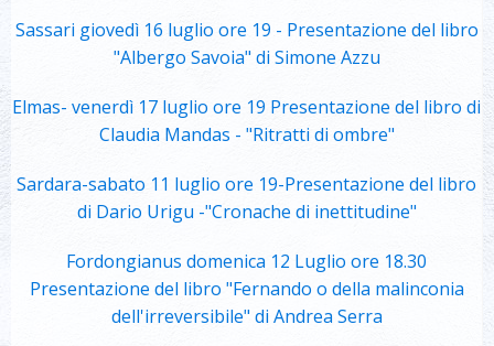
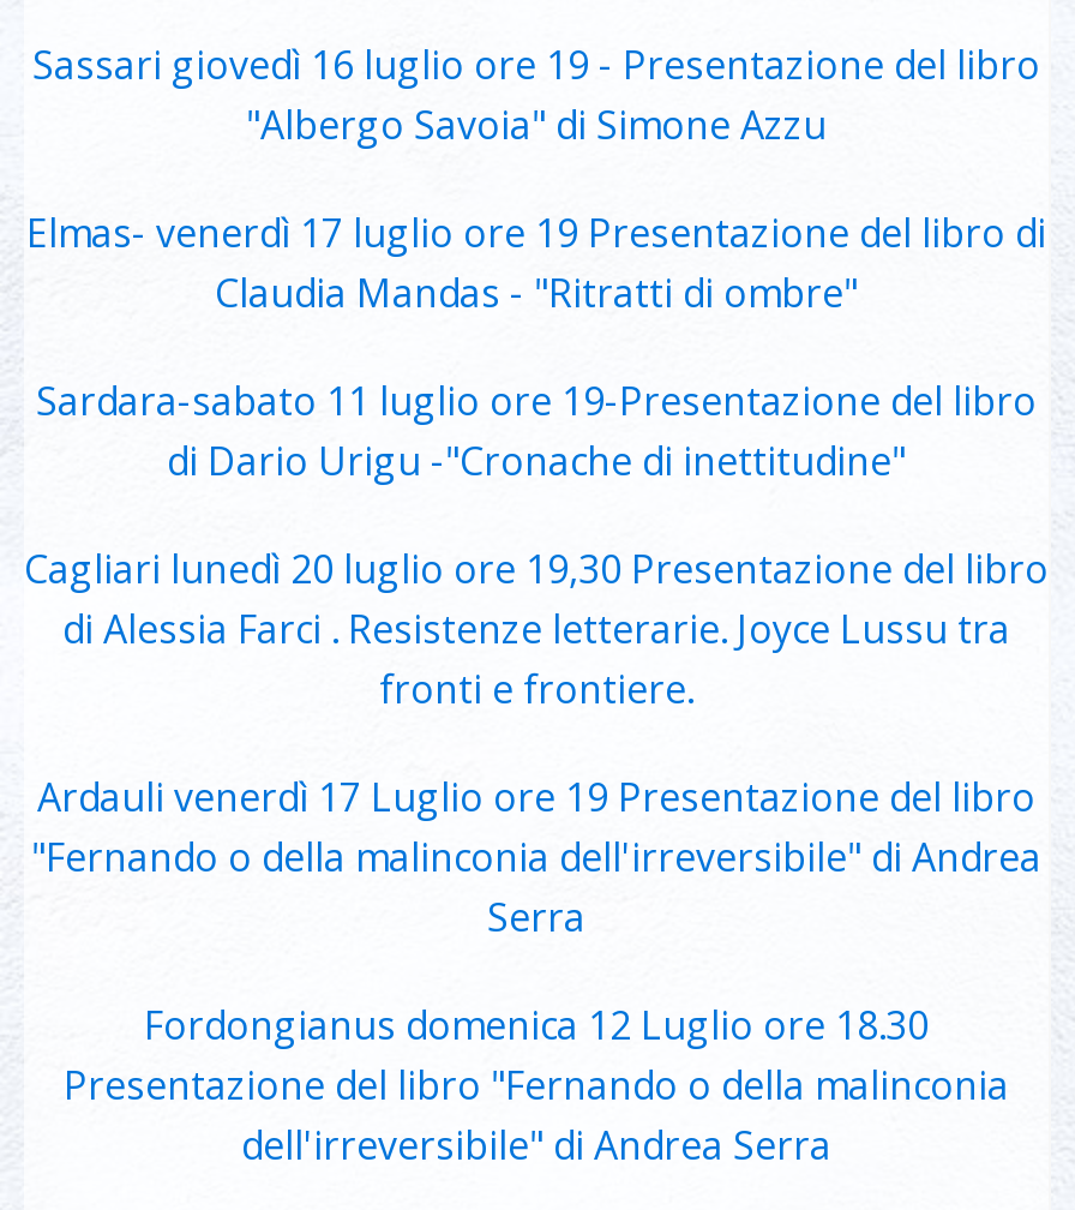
+ Cagliari lunedì 20 luglio ore 19,30 Presentazione del libro
+ di Alessia Farci . Resistenze letterarie. Joyce Lussu tra
+ fronti e frontiere.
+ Ardauli venerdì 17 Luglio ore 19 Presentazione del libro
+ "Fernando o della malinconia dell'irreversibile" di Andrea
+ Serra
